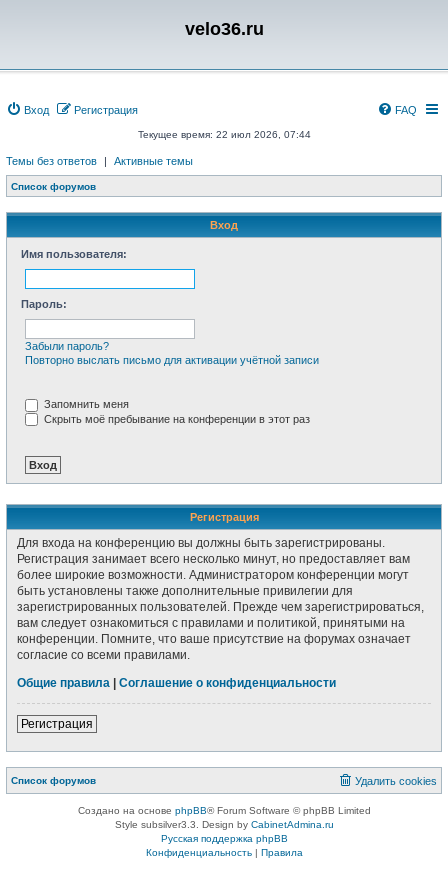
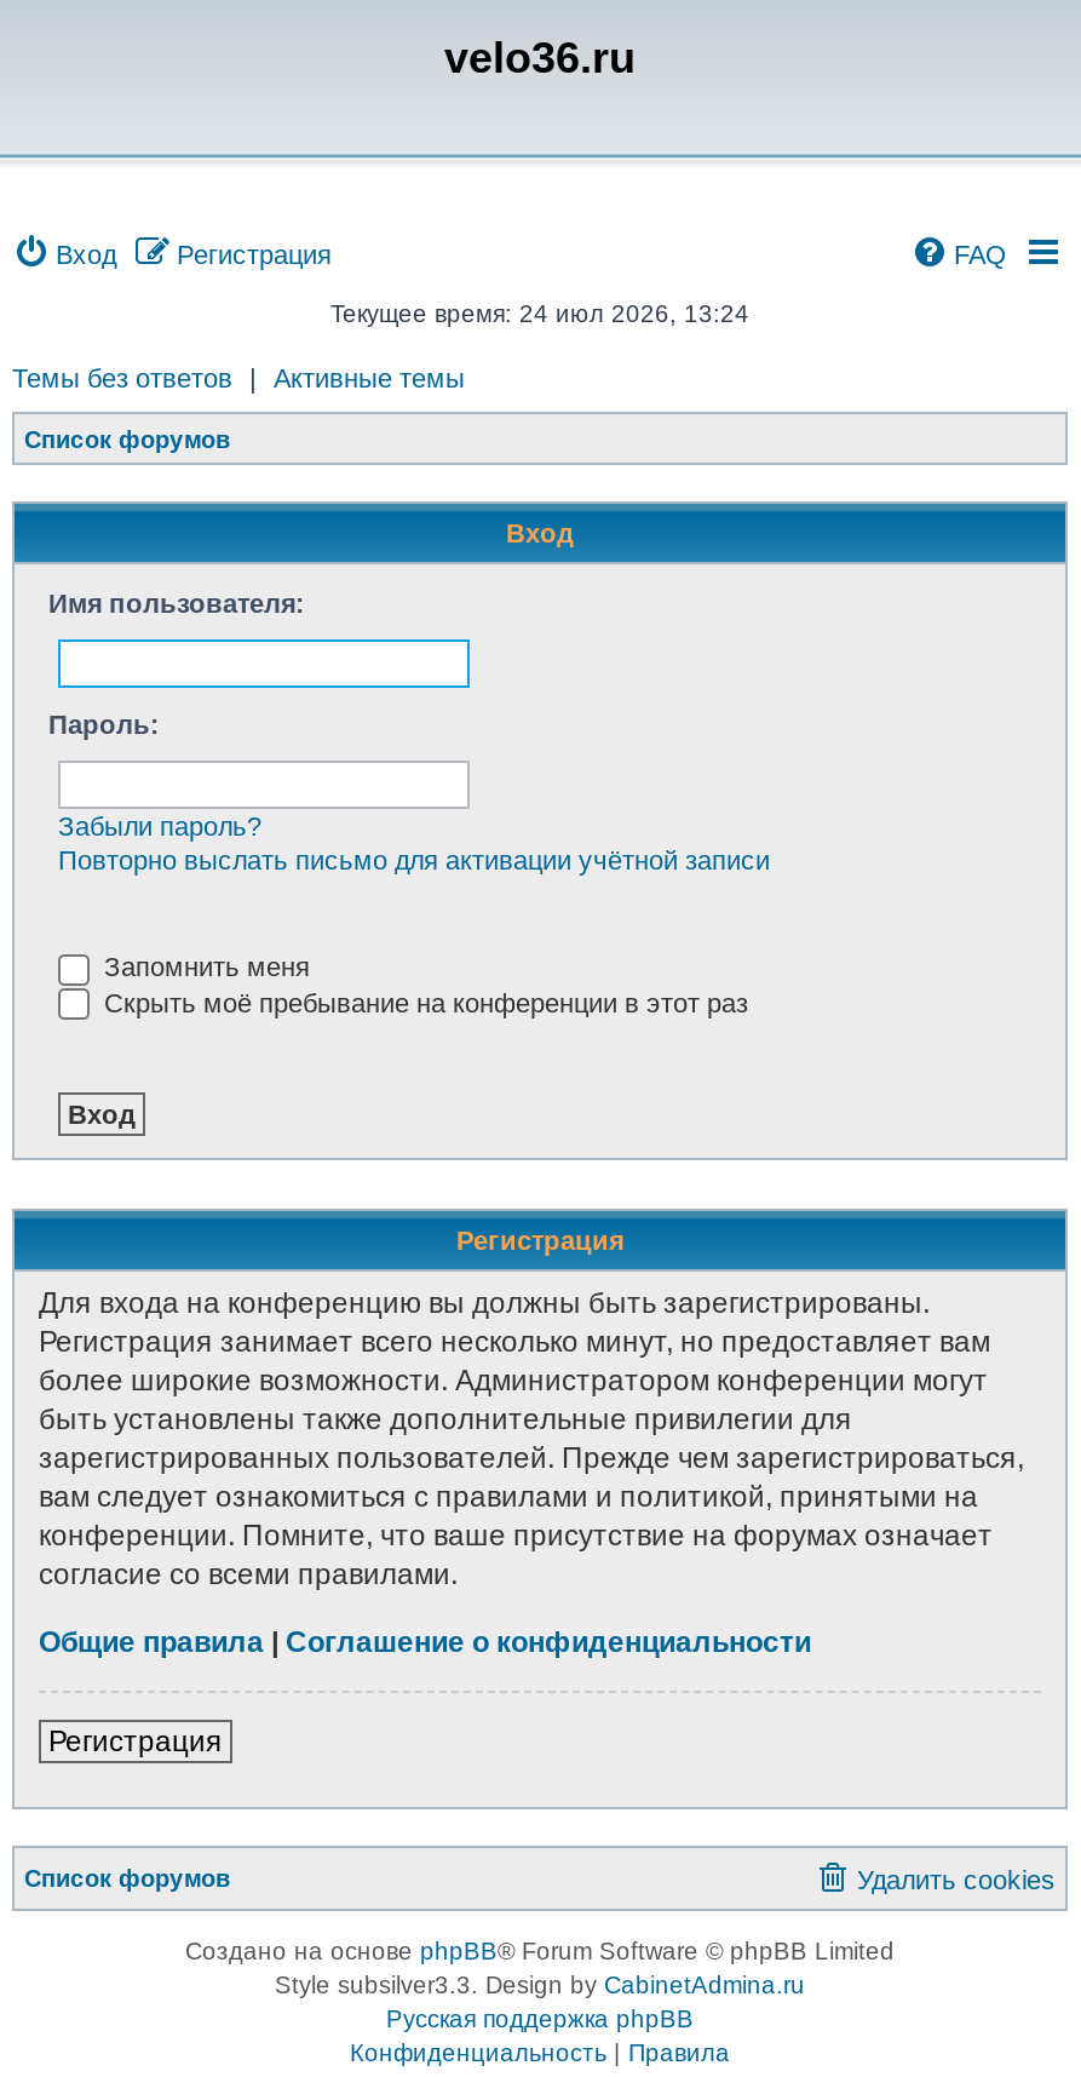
- Текущее время: 22 июл 2026, 07:44
+ Текущее время: 24 июл 2026, 13:24
